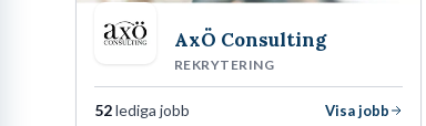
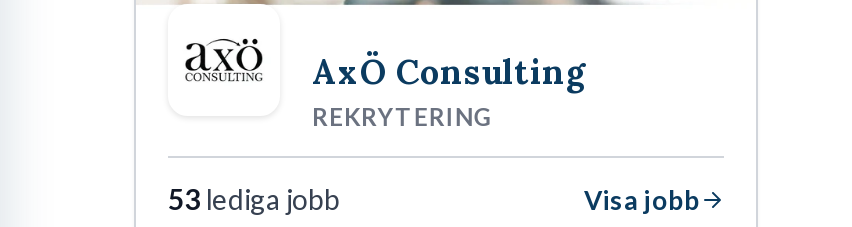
- 52 lediga jobb
+ 53 lediga jobb
